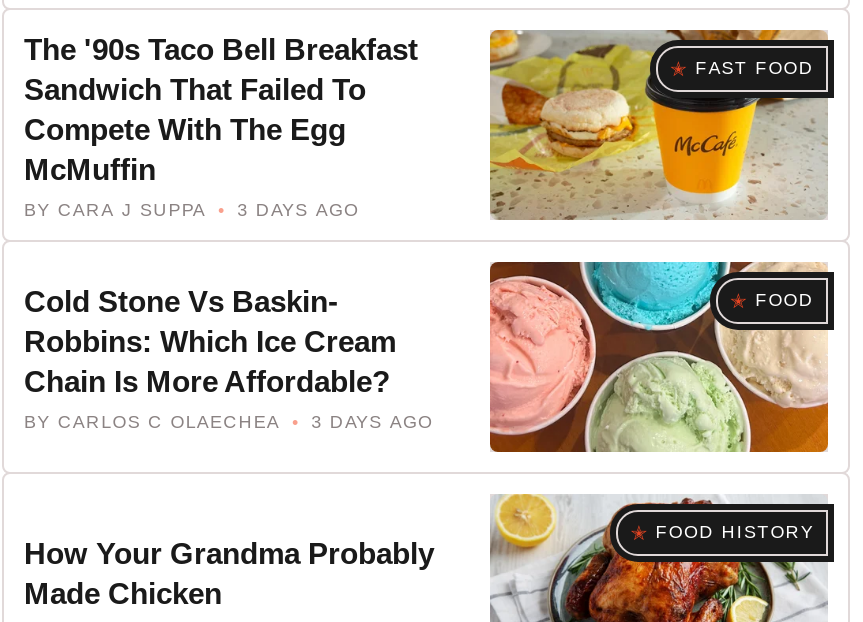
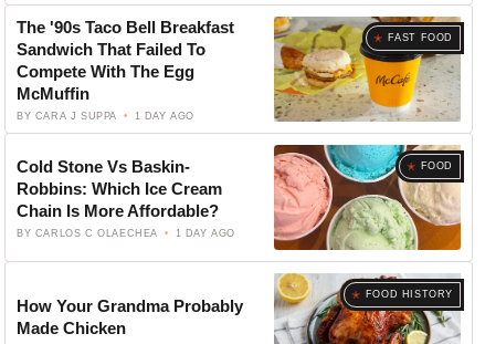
- BY CARA J SUPPA 3 DAYS AGO
+ BY CARA J SUPPA 1 DAY AGO

- BY CARLOS C OLAECHEA 3 DAYS AGO
+ BY CARLOS C OLAECHEA 1 DAY AGO
